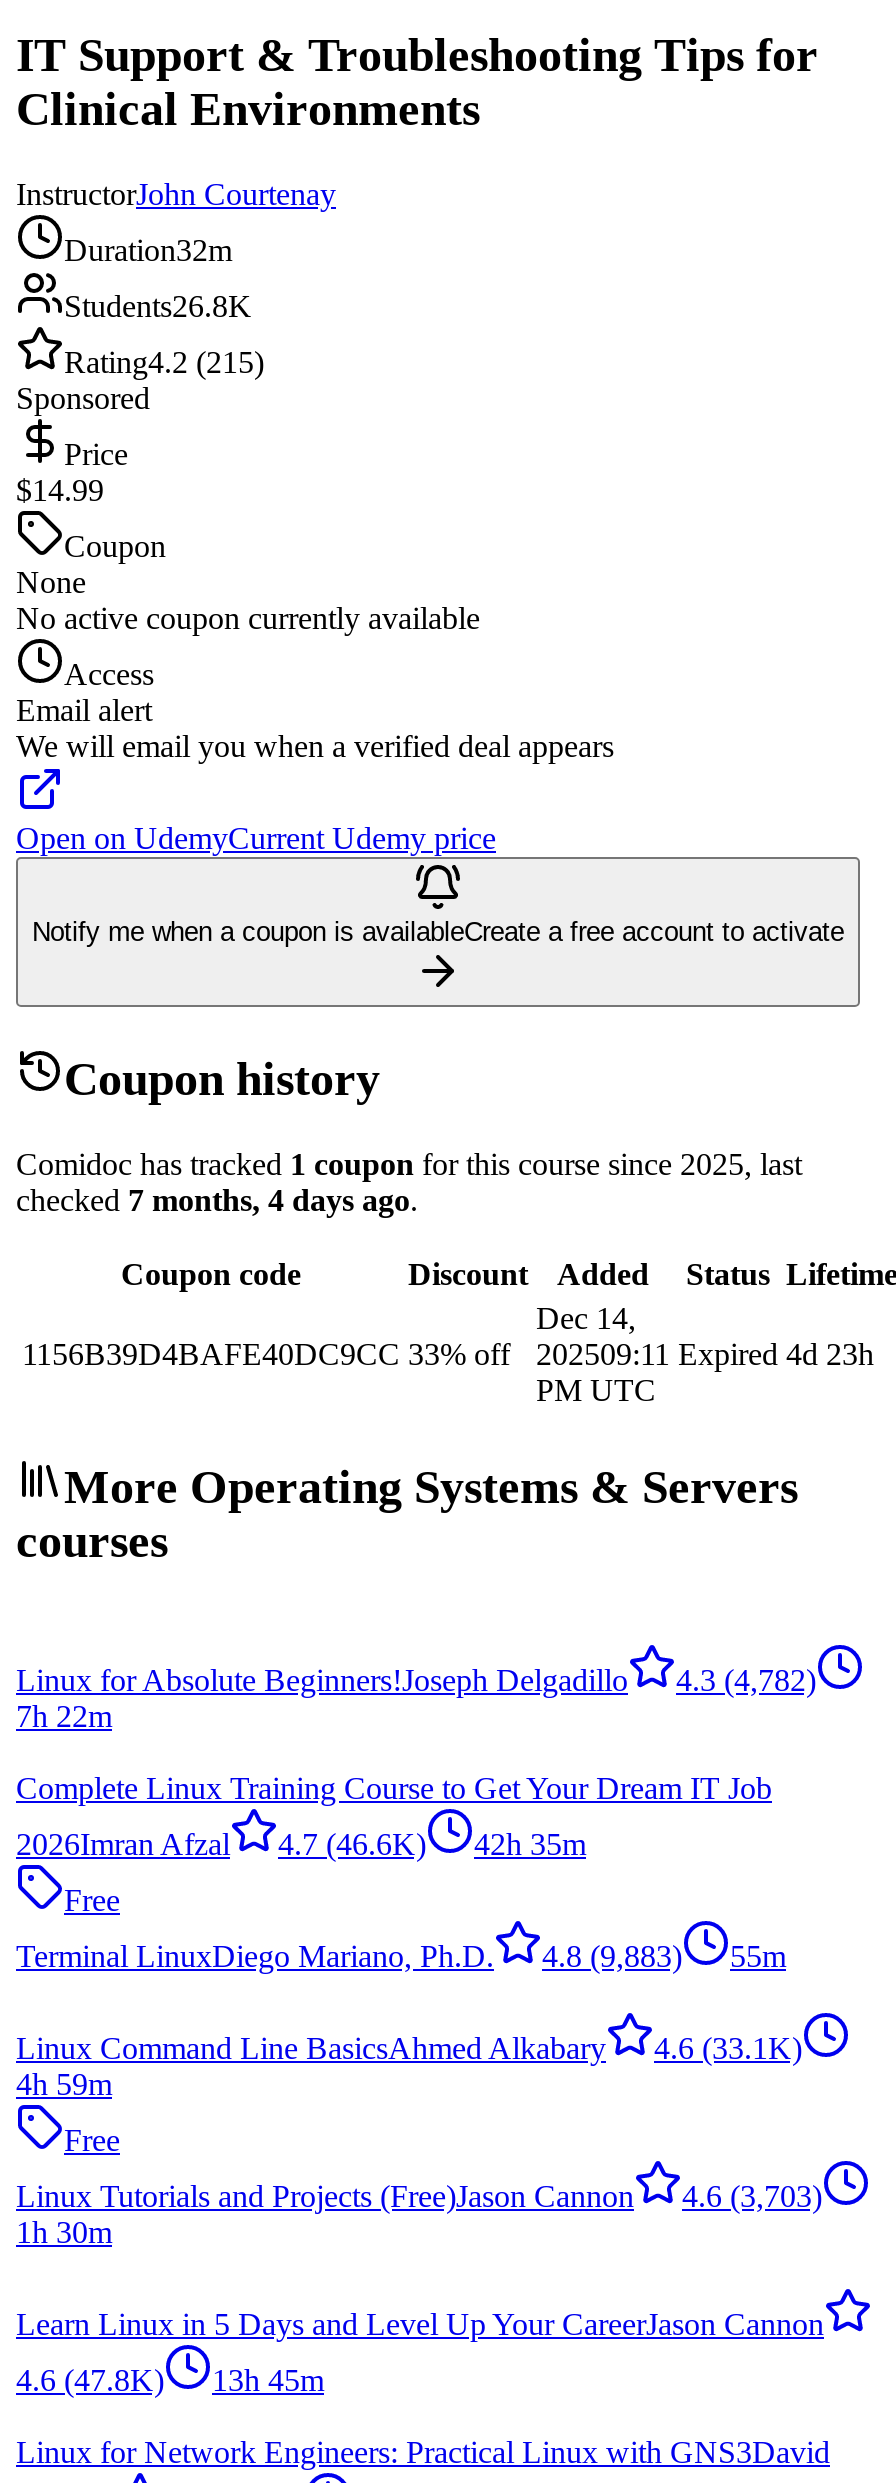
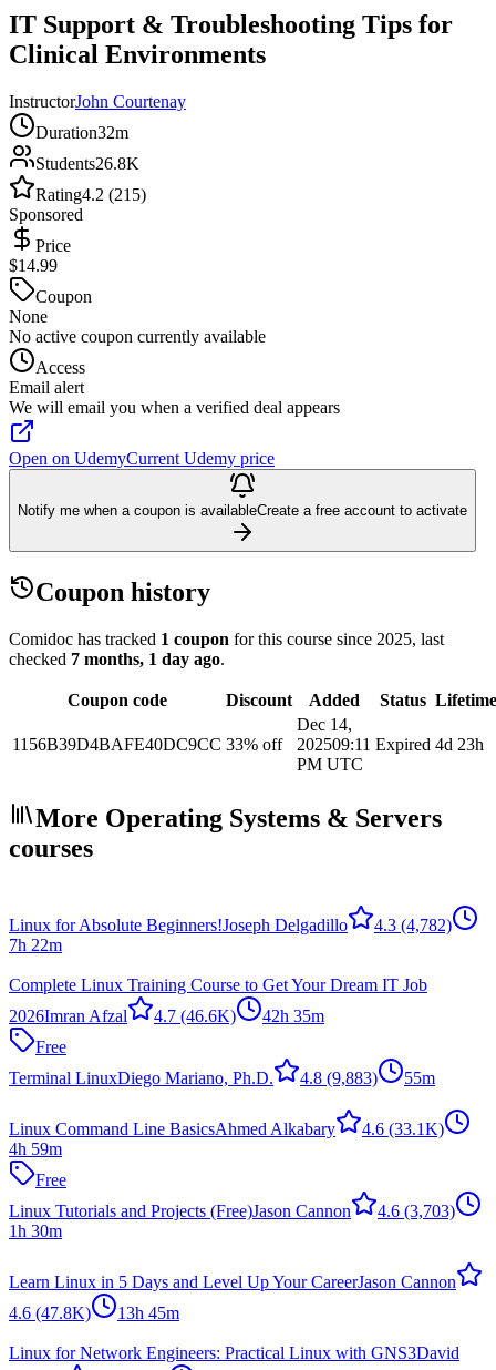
- checked 7 months, 4 days ago.
+ checked 7 months, 1 day ago.
